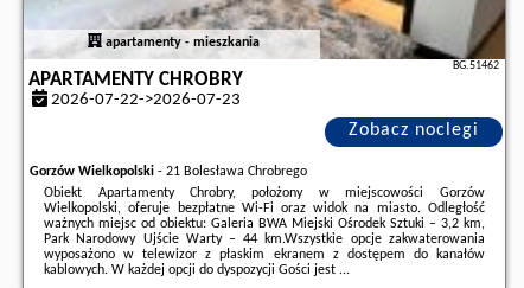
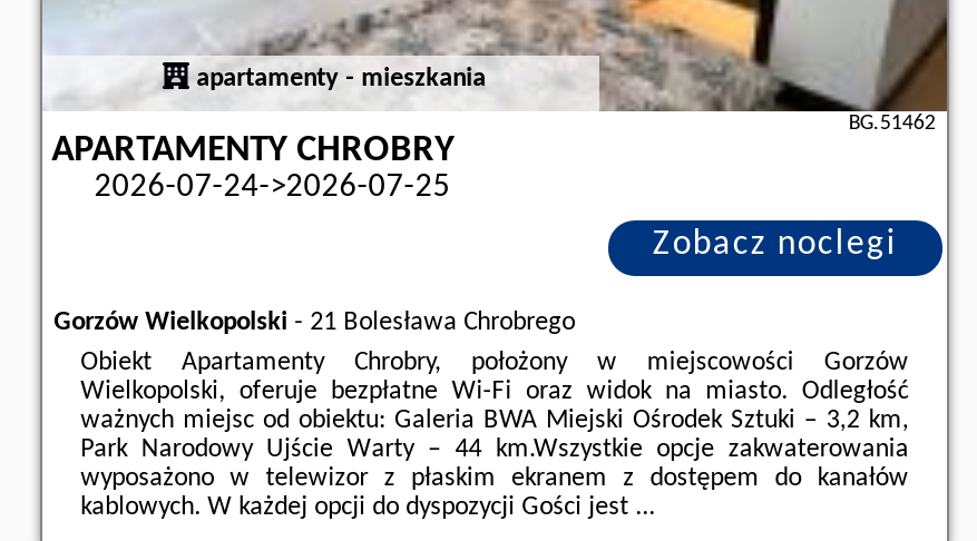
- 2026-07-22->2026-07-23
+ 2026-07-24->2026-07-25
